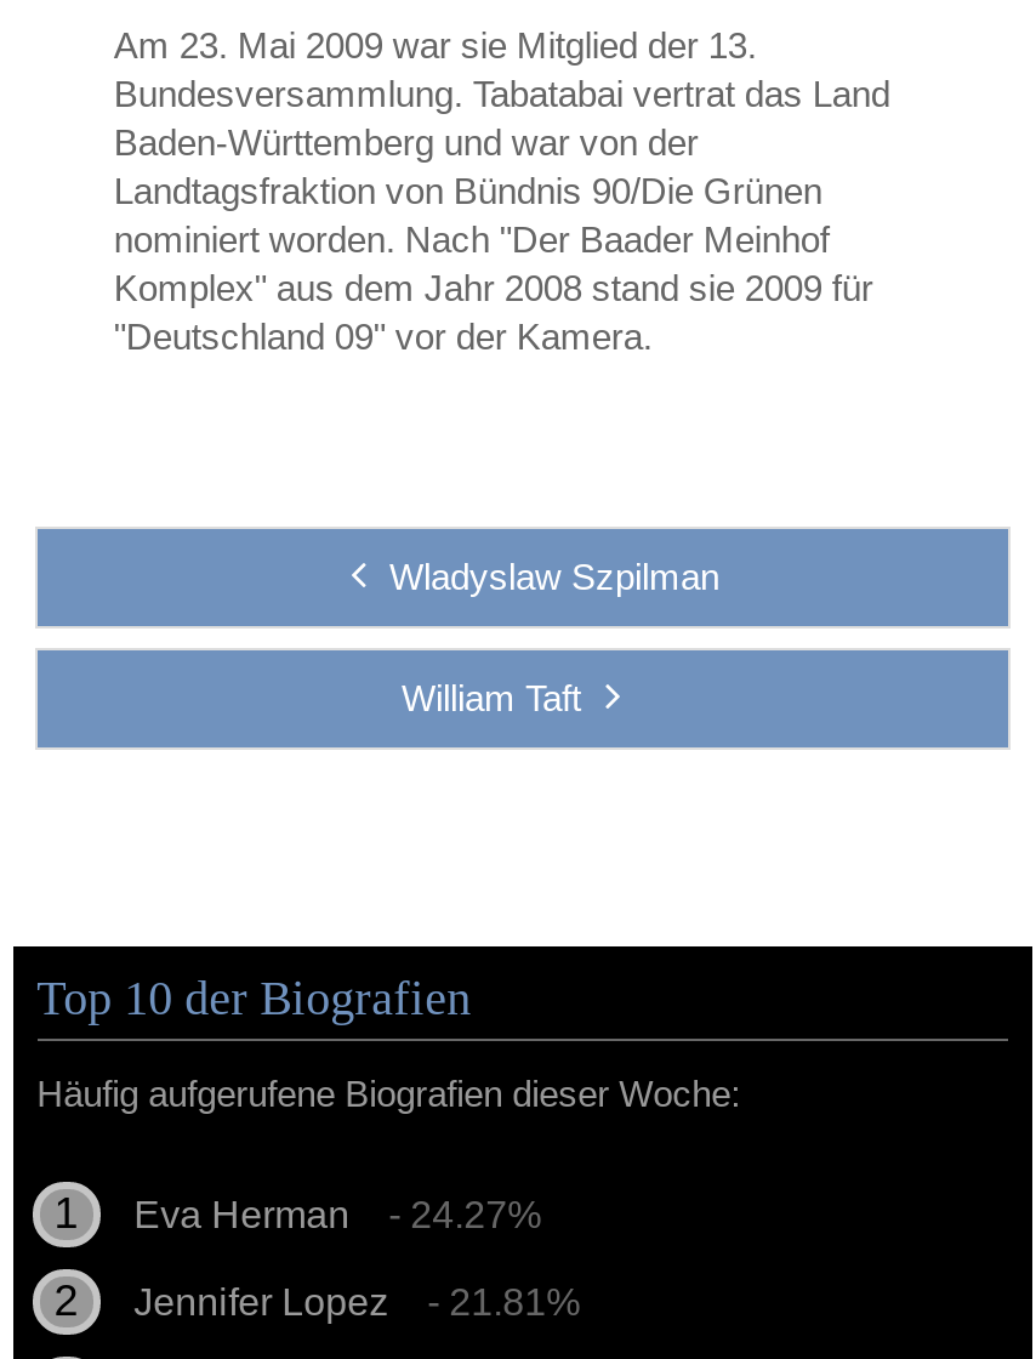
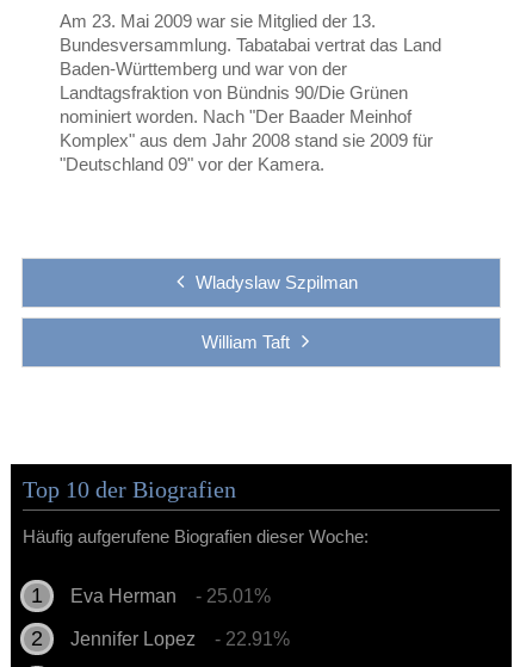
- Eva Herman - 24.27%
+ Eva Herman - 25.01%

- Jennifer Lopez - 21.81%
+ Jennifer Lopez - 22.91%
